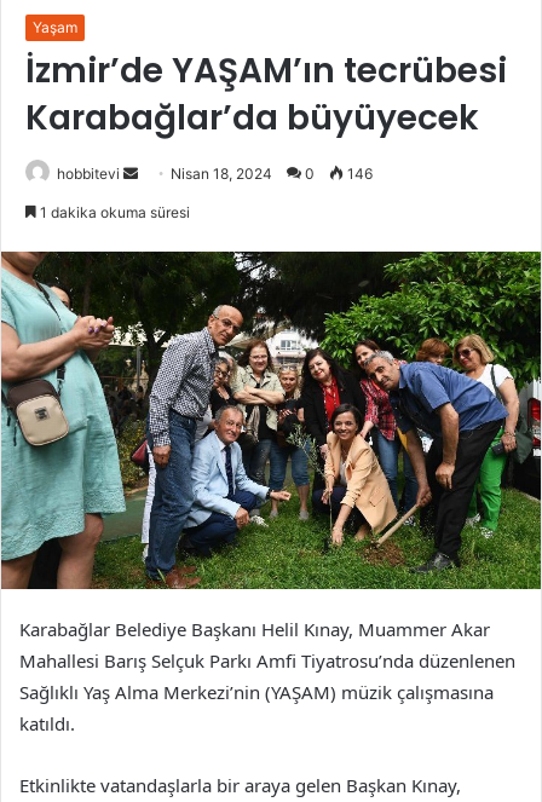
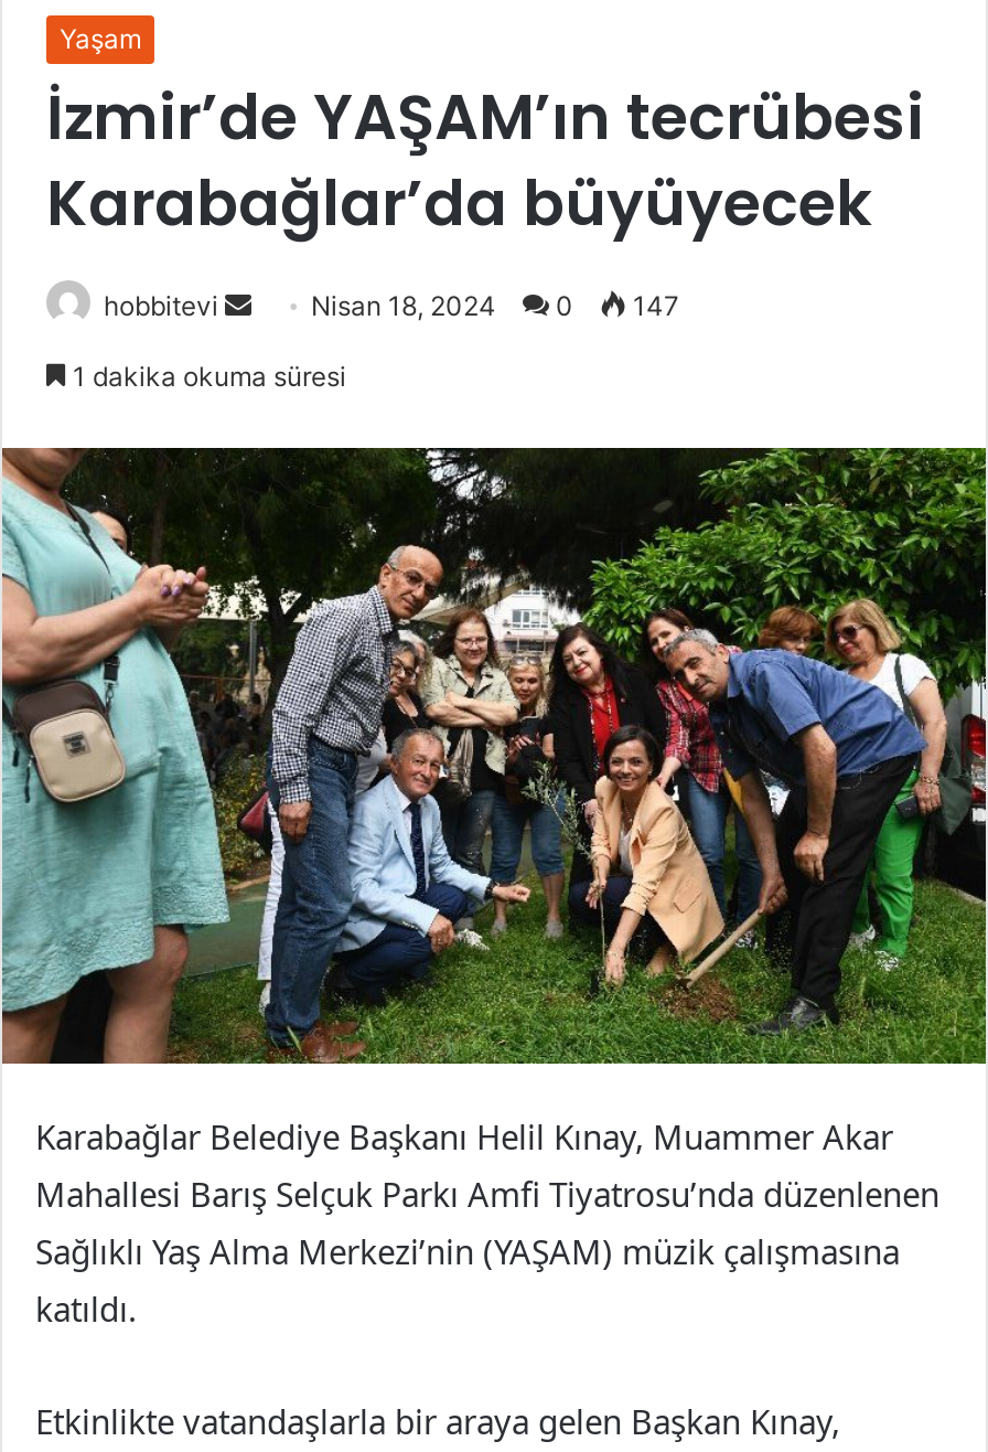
- 146
+ 147
